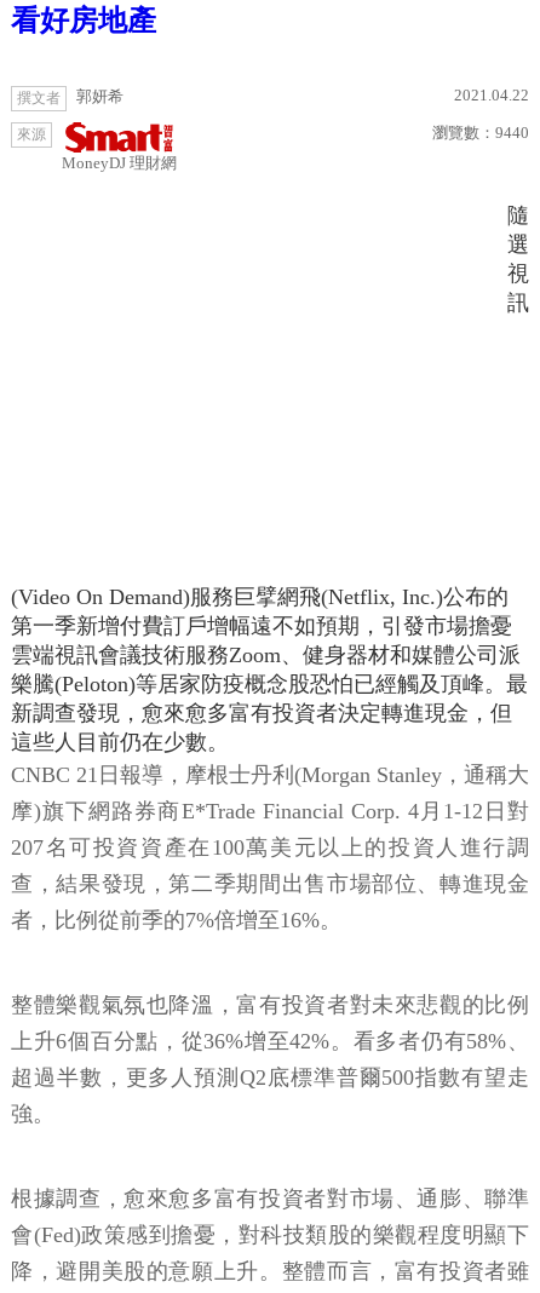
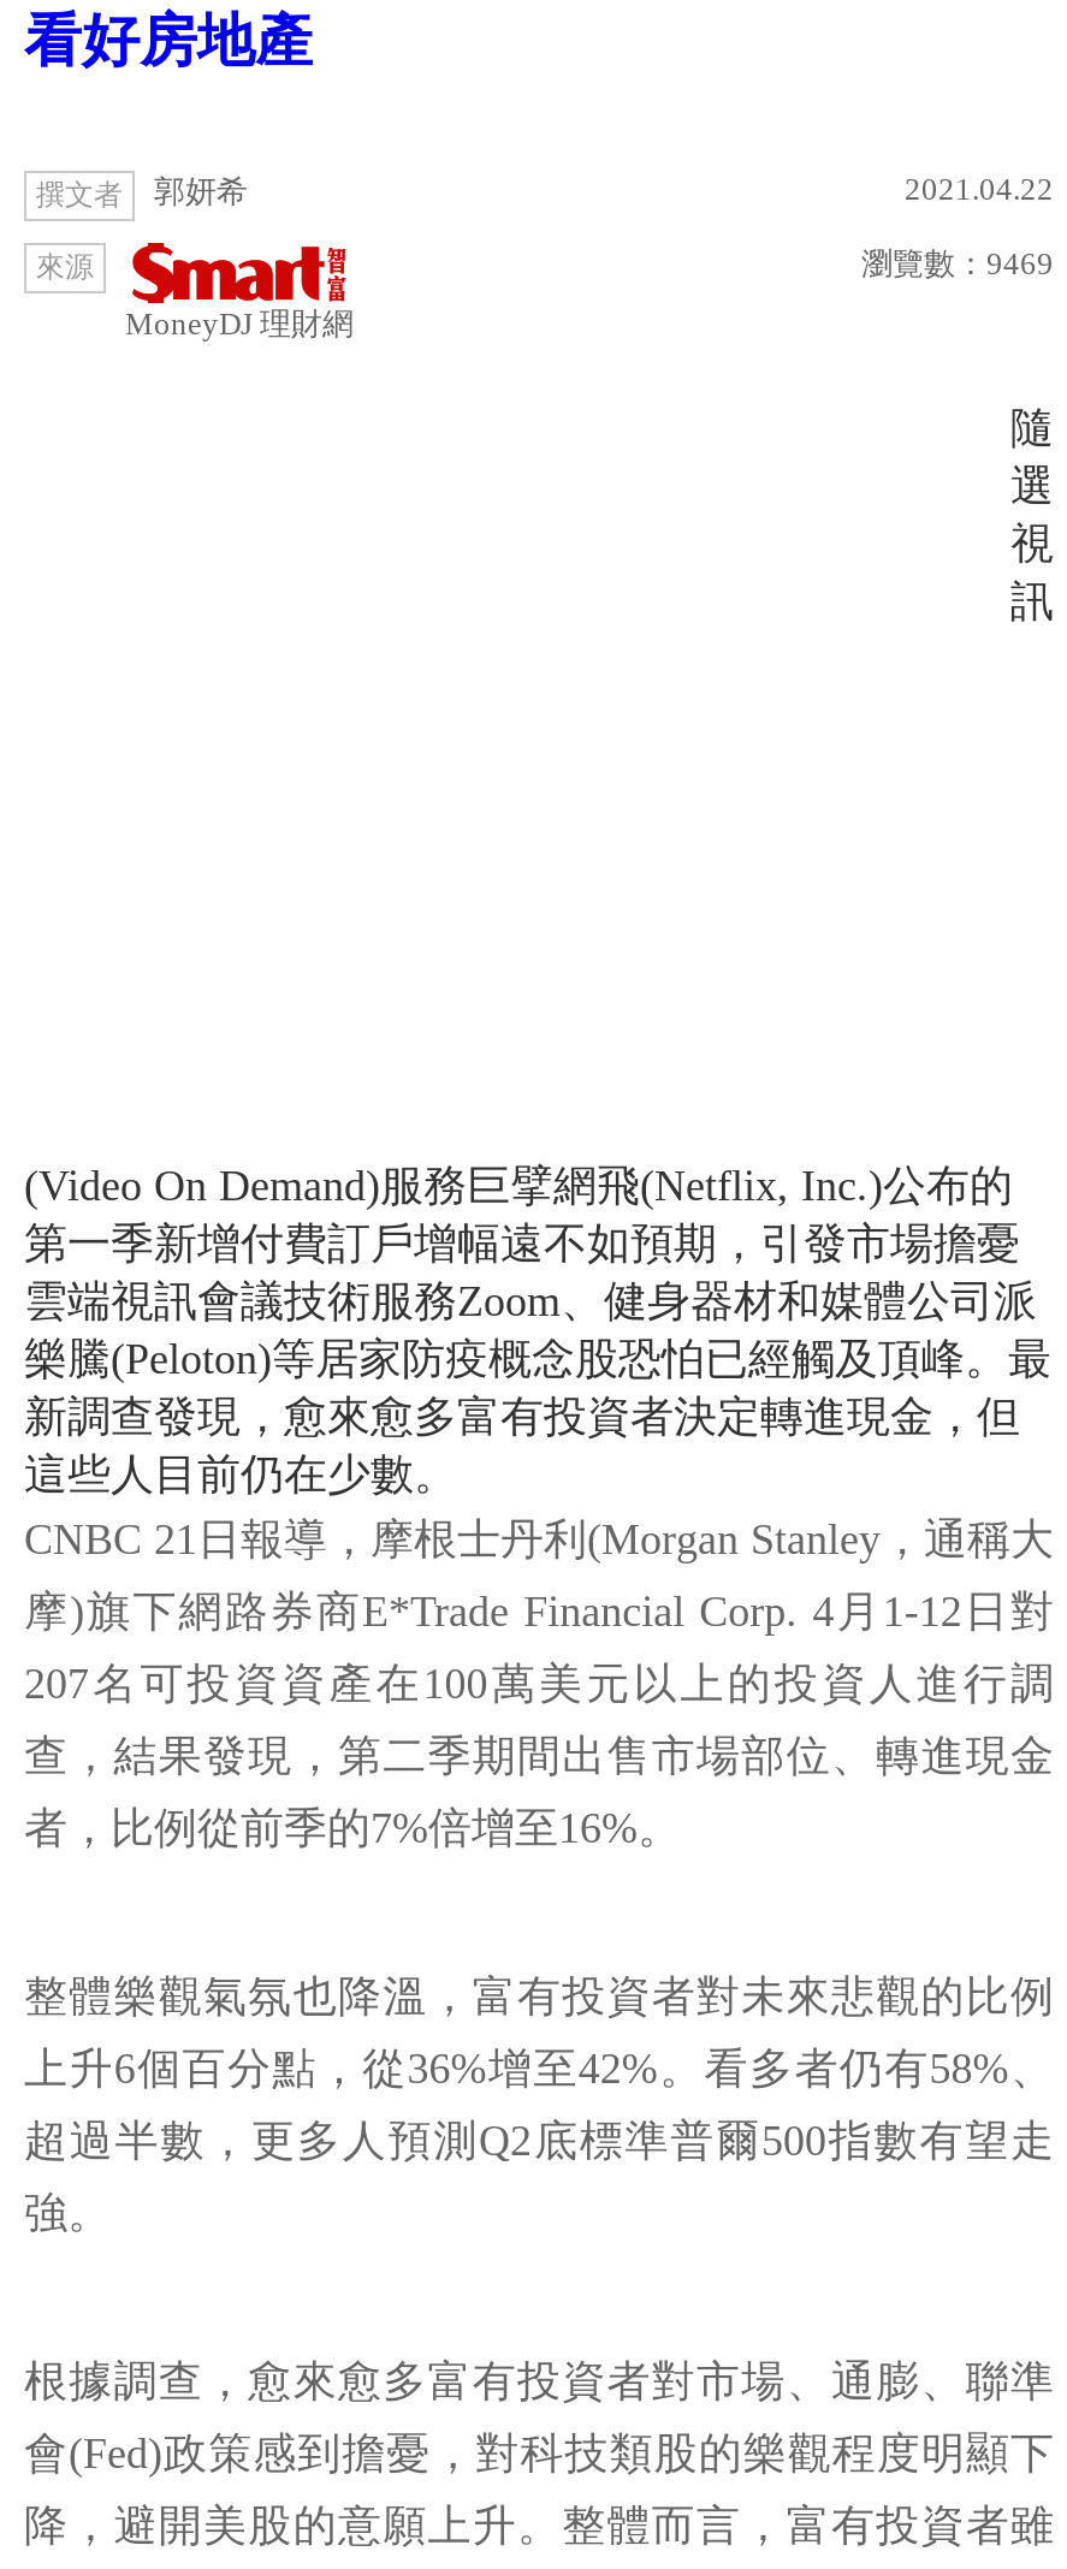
- 瀏覽數：9440
+ 瀏覽數：9469
